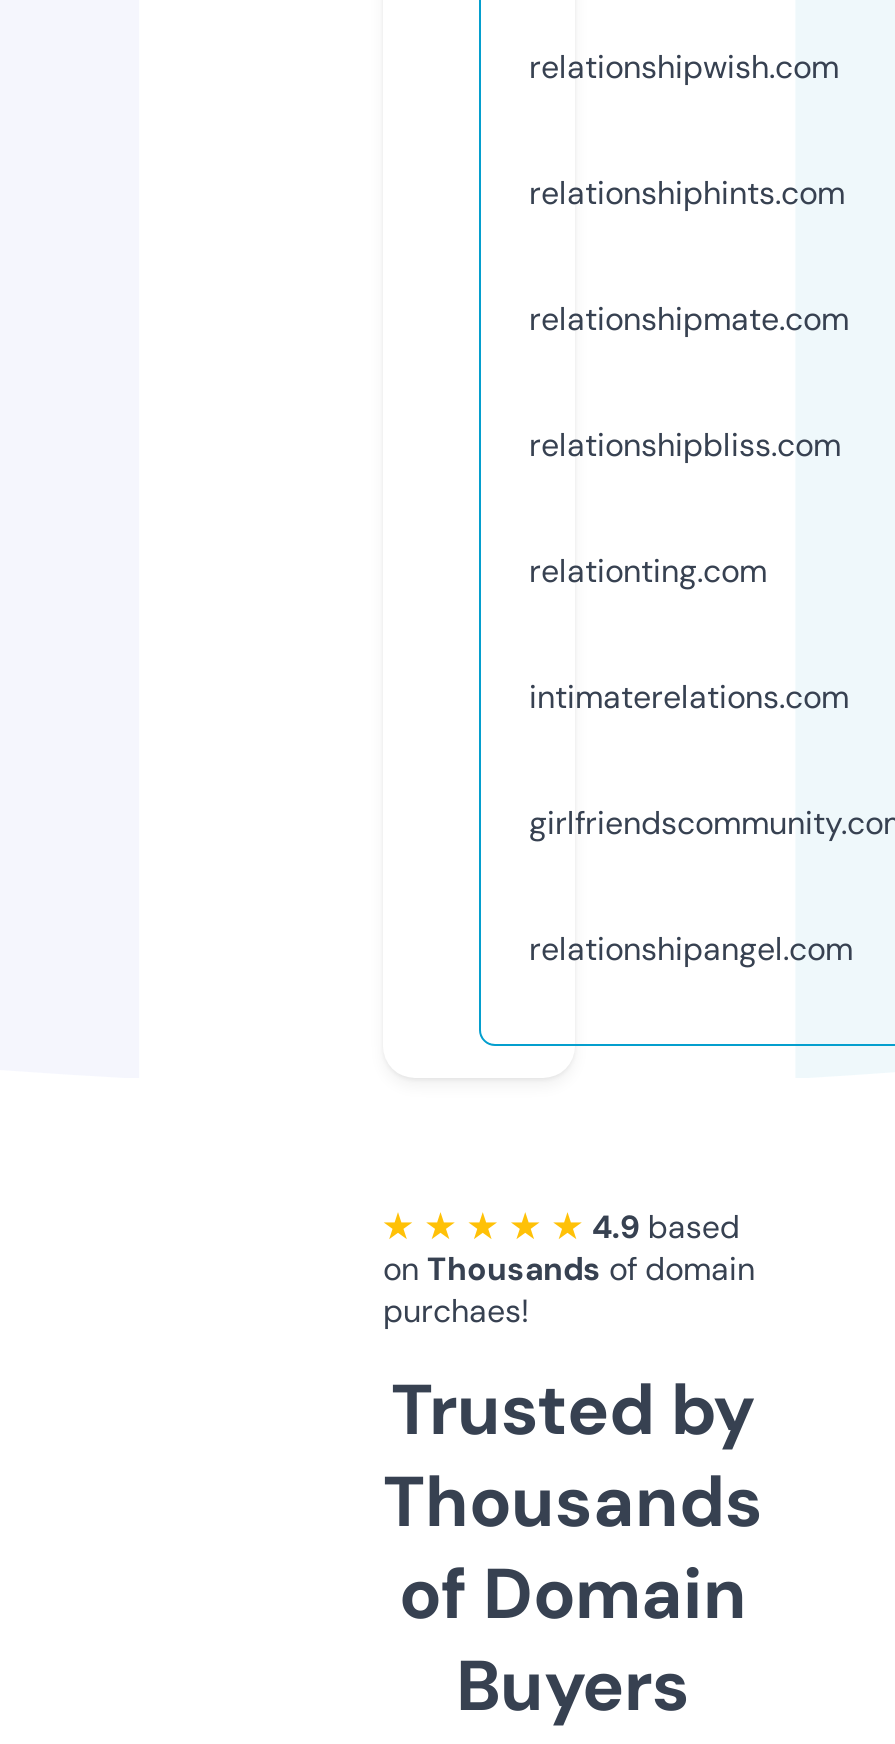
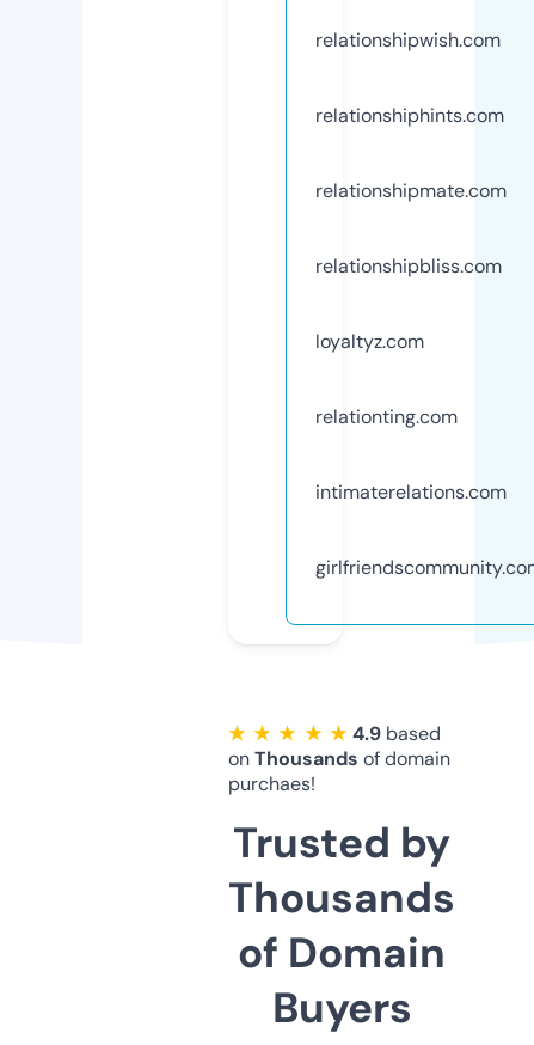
+ loyaltyz.com

moved down: relationting.com | intimaterelations.com

- relationshipangel.com
